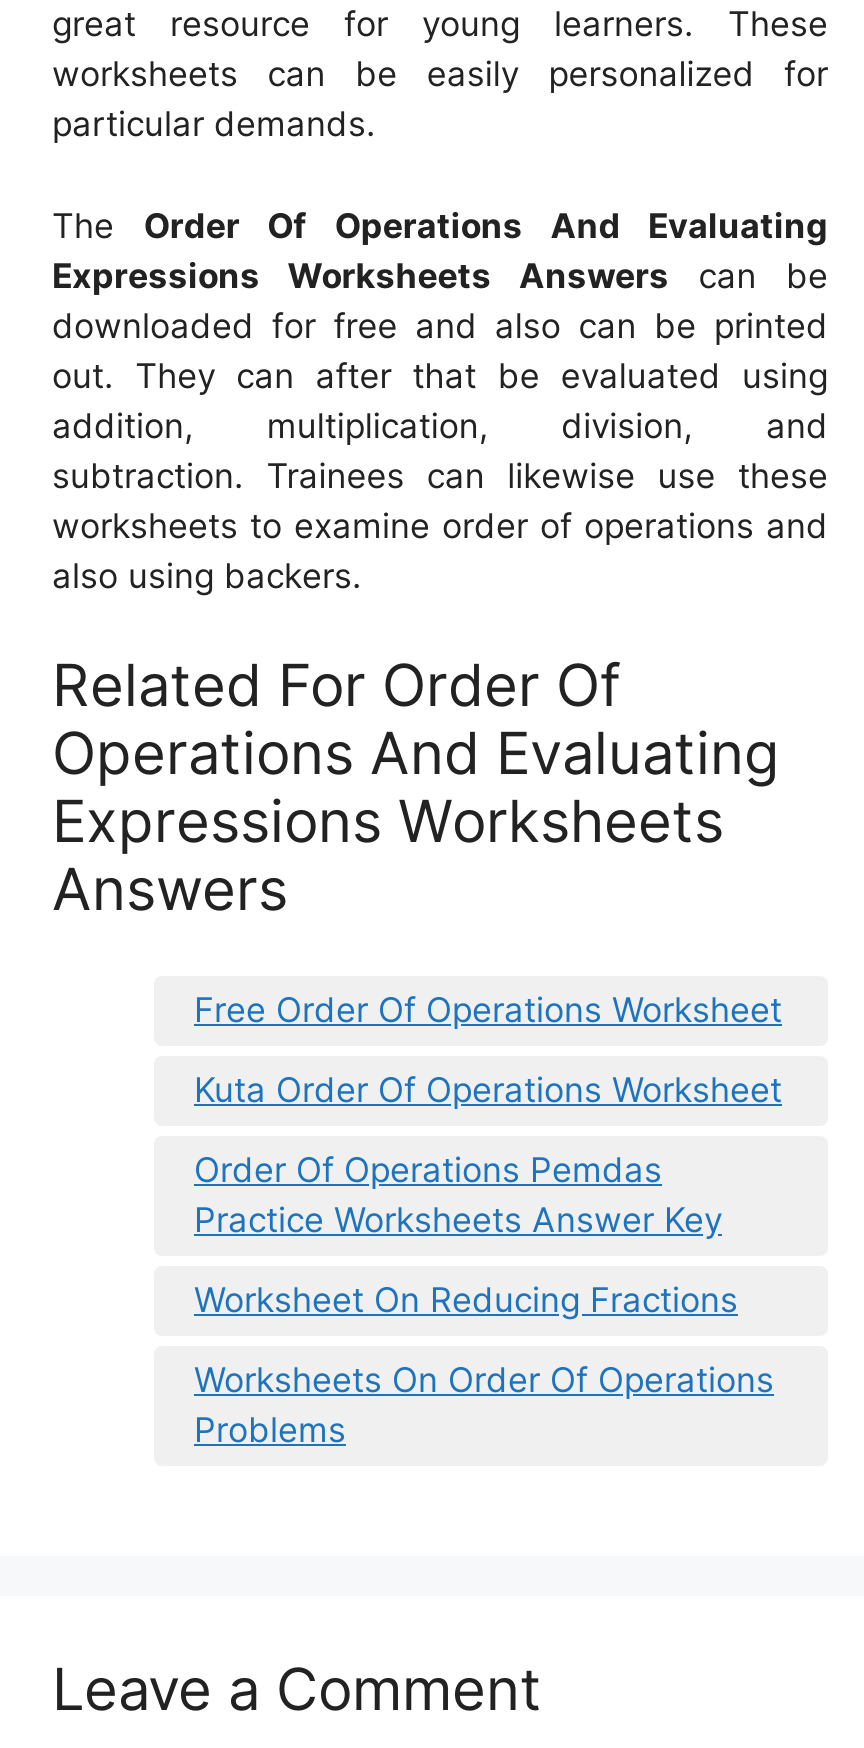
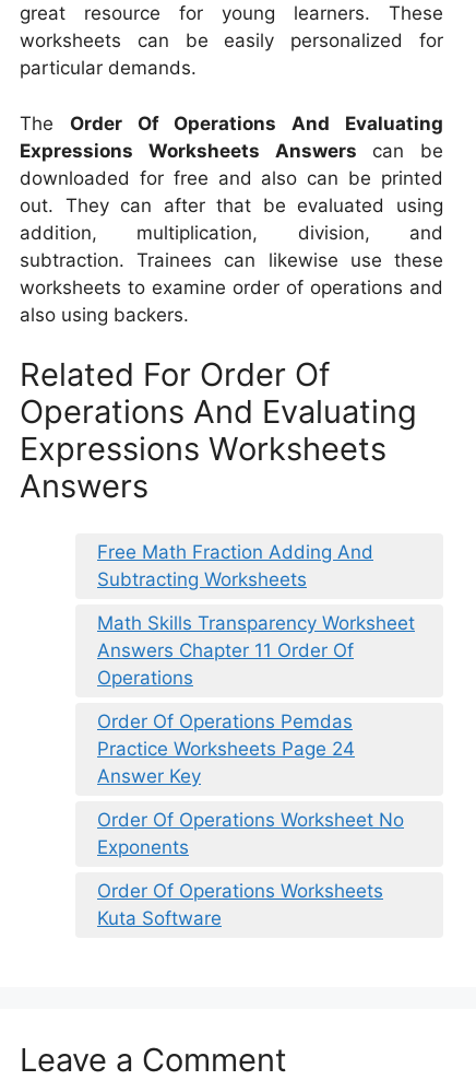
- Free Order Of Operations Worksheet
+ Free Math Fraction Adding And
+ Subtracting Worksheets

- Kuta Order Of Operations Worksheet
+ Math Skills Transparency Worksheet
+ Answers Chapter 11 Order Of
+ Operations

- Practice Worksheets Answer Key
+ Practice Worksheets Page 24
+ Answer Key

- Worksheet On Reducing Fractions
+ Order Of Operations Worksheet No
+ Exponents

- Worksheets On Order Of Operations
- Problems
+ Order Of Operations Worksheets
+ Kuta Software
